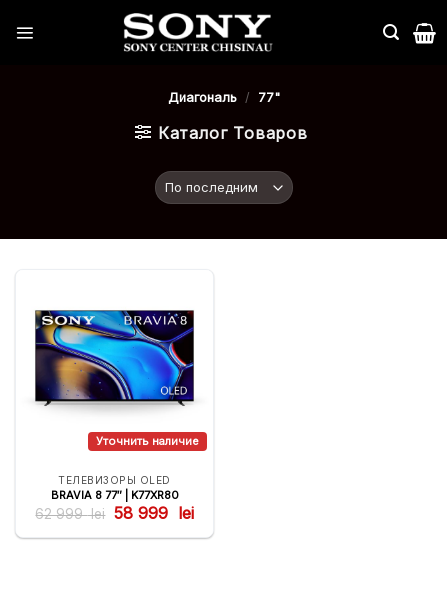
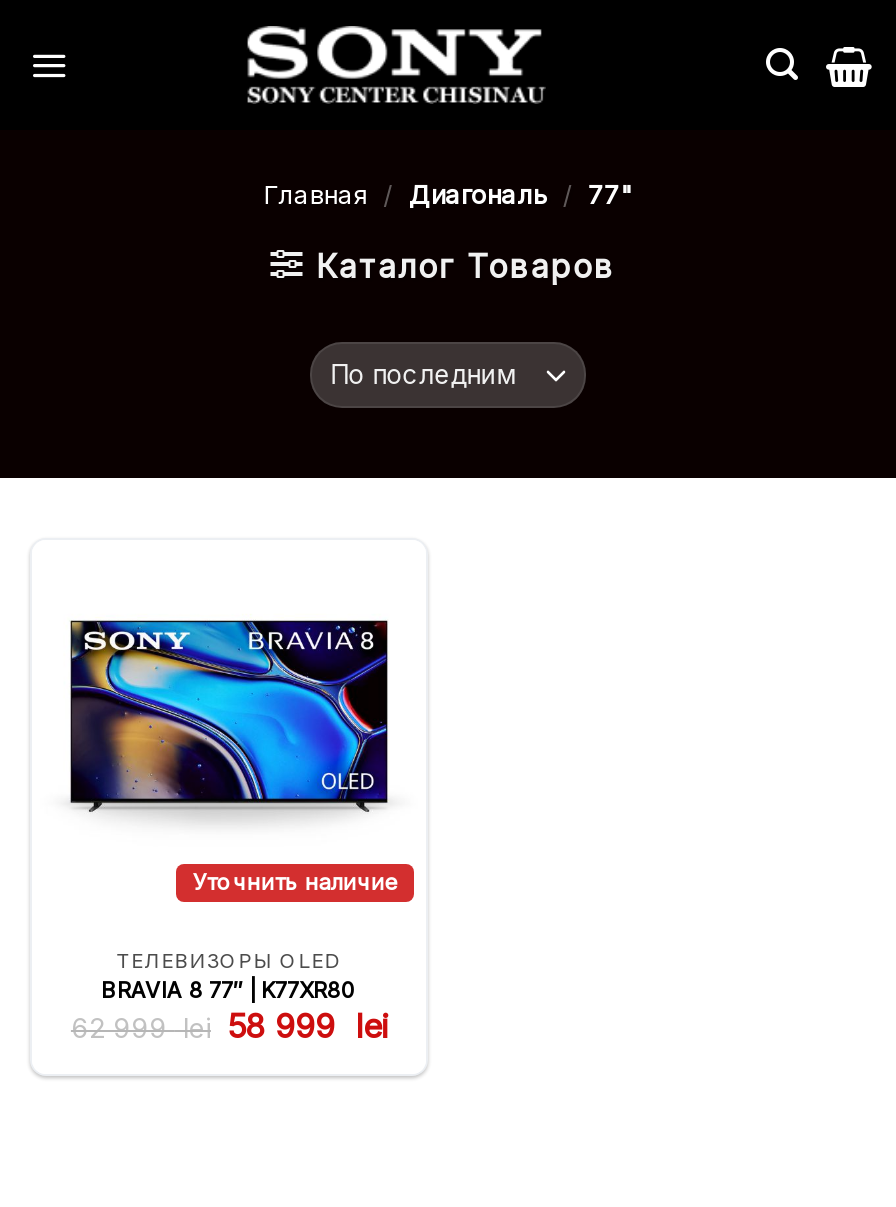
- Диагональ / 77"
+ Главная / Диагональ / 77"
